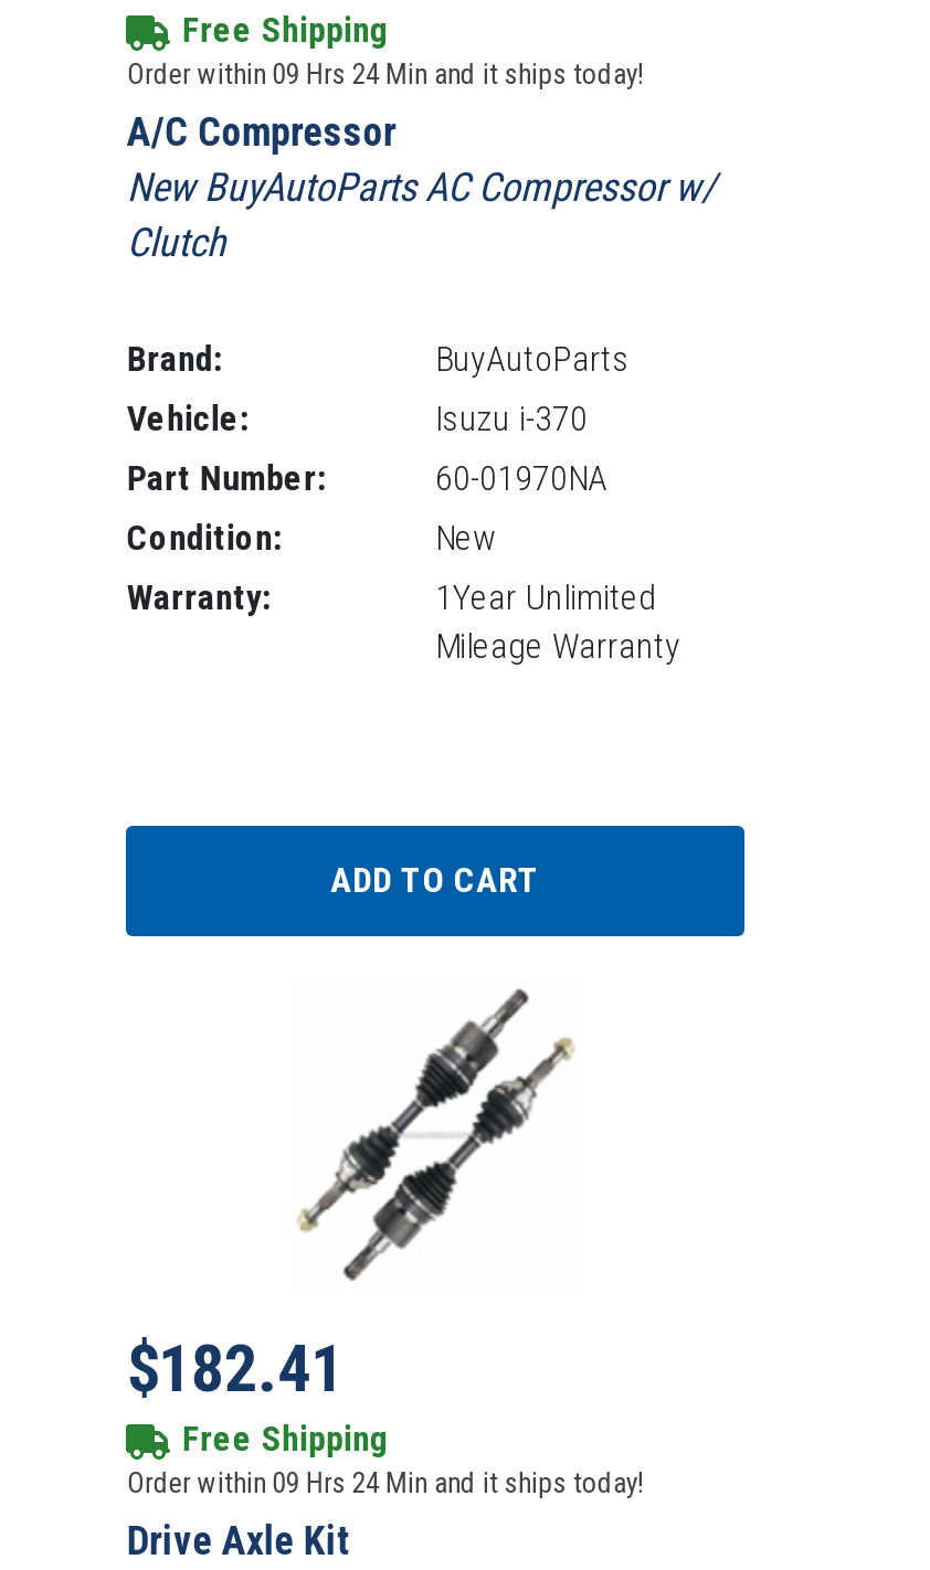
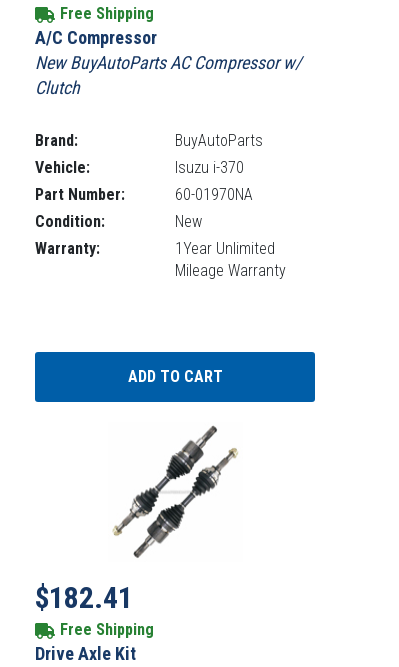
- Order within 09 Hrs 24 Min and it ships today!

- Order within 09 Hrs 24 Min and it ships today!
